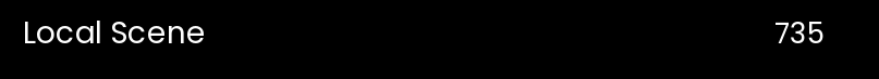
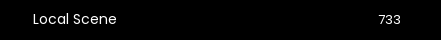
- 735
+ 733
